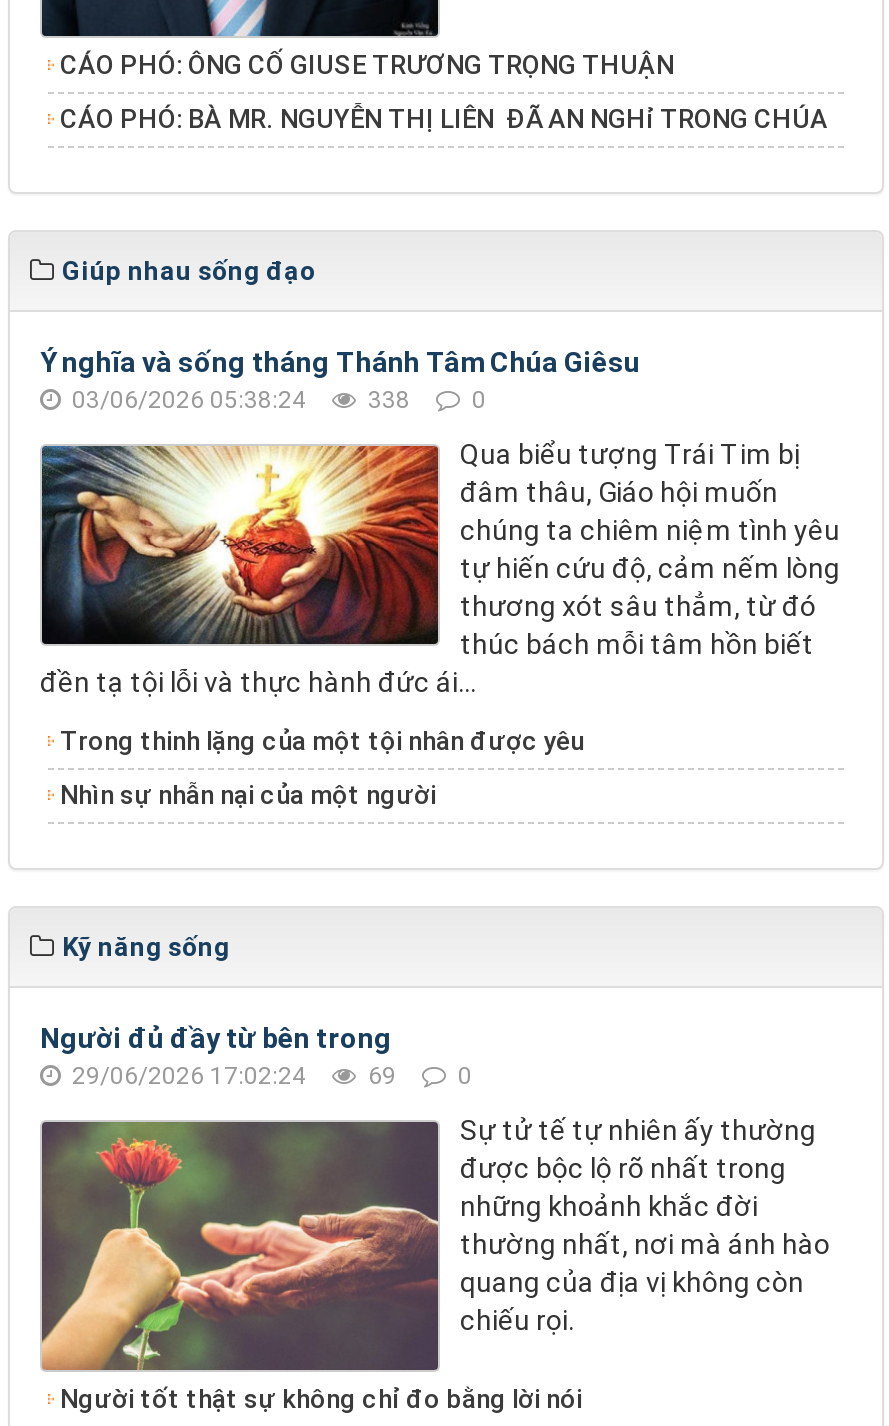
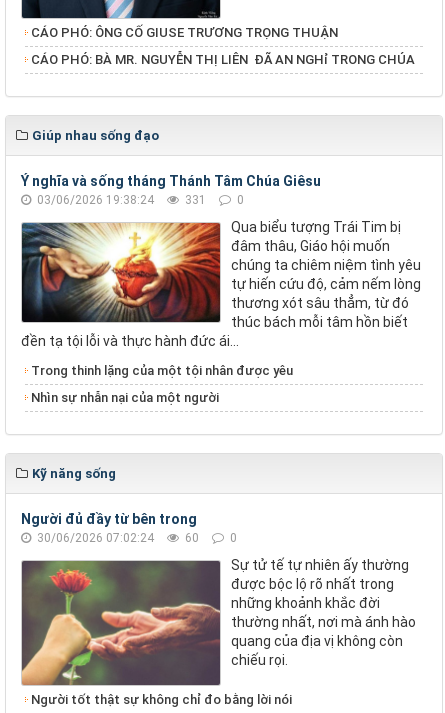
- 03/06/2026 05:38:24
+ 03/06/2026 19:38:24

- 338
+ 331

- 29/06/2026 17:02:24
+ 30/06/2026 07:02:24

- 69
+ 60
